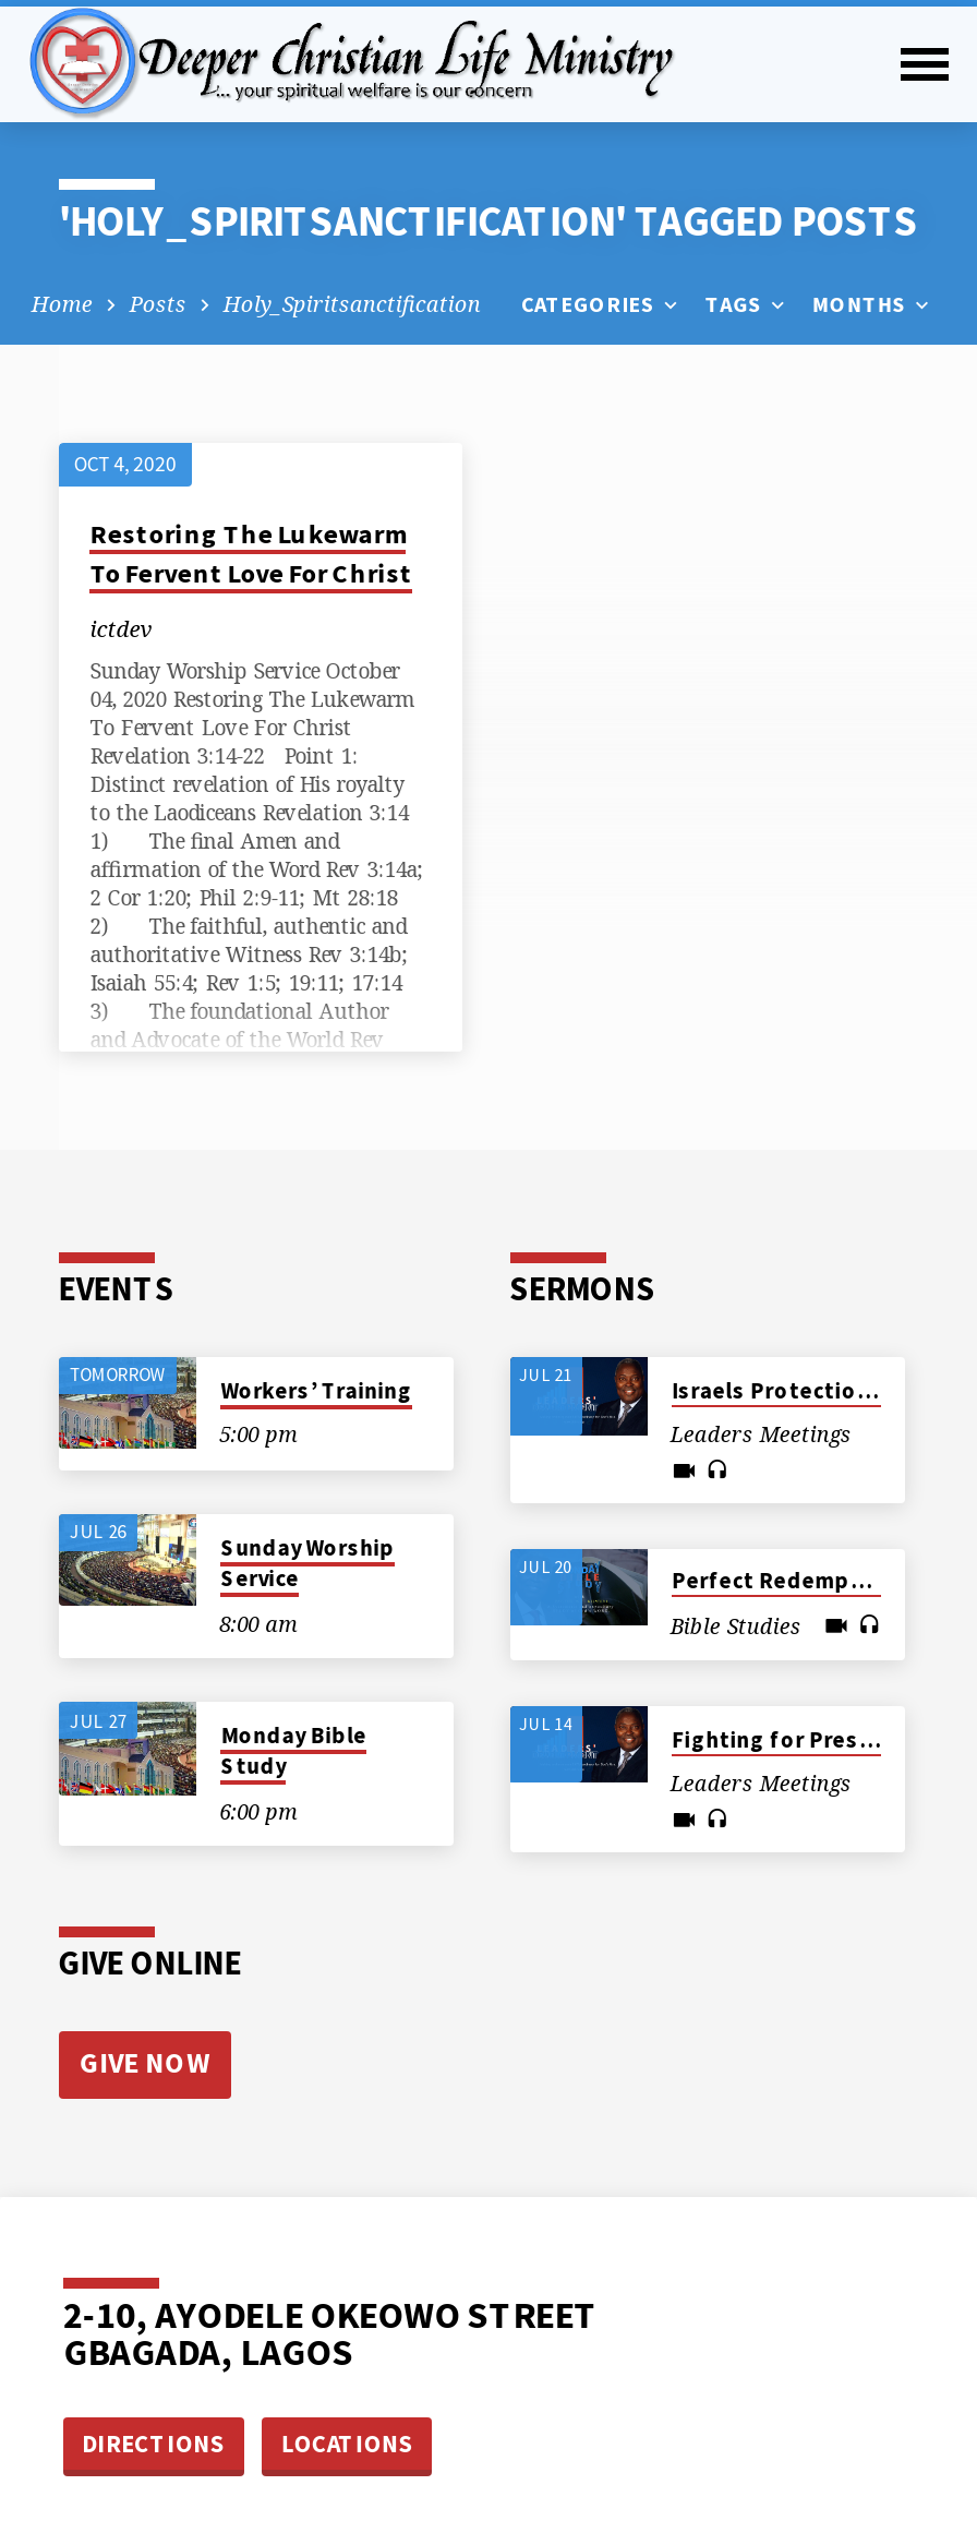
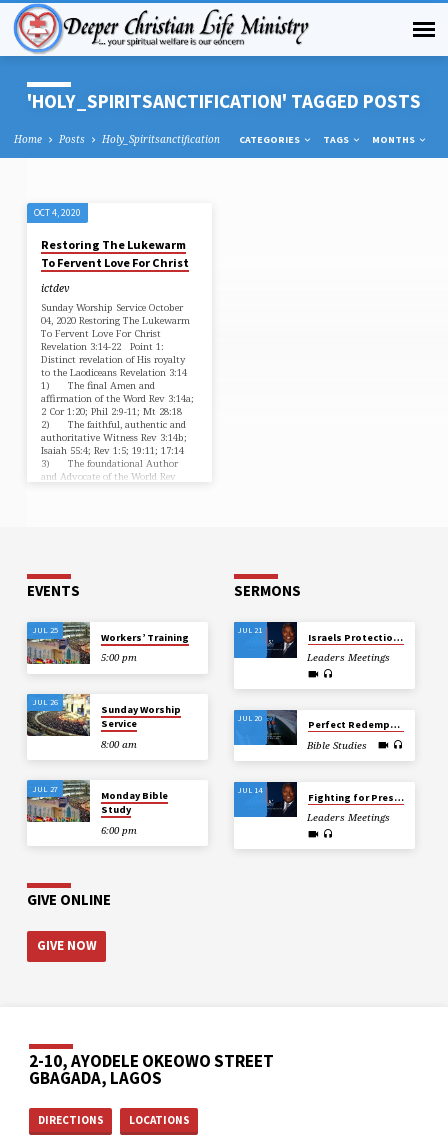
- TOMORROW
+ JUL 25
